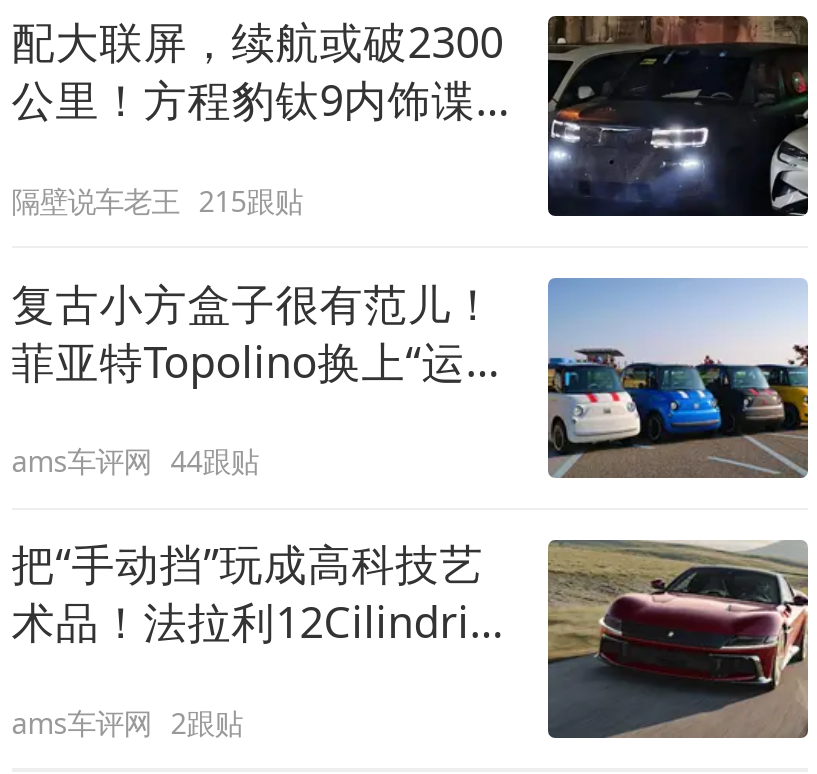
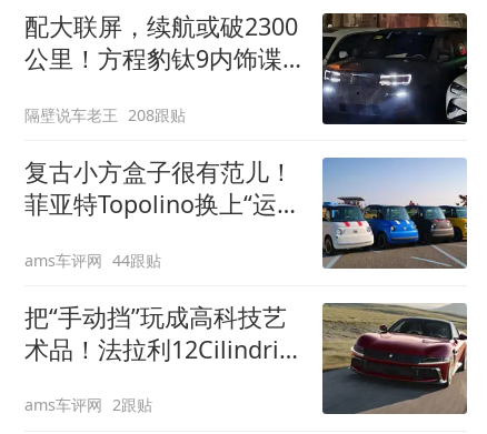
- 隔壁说车老王 215跟贴
+ 隔壁说车老王 208跟贴
